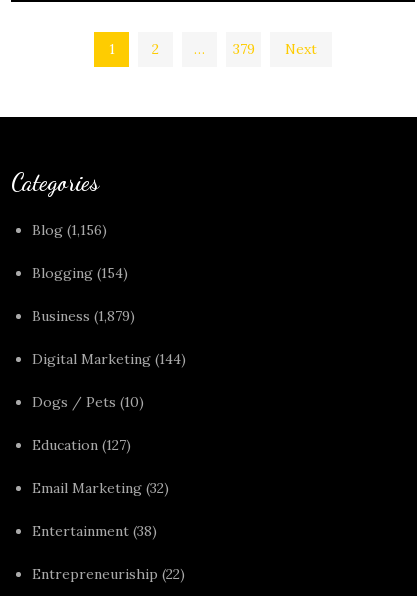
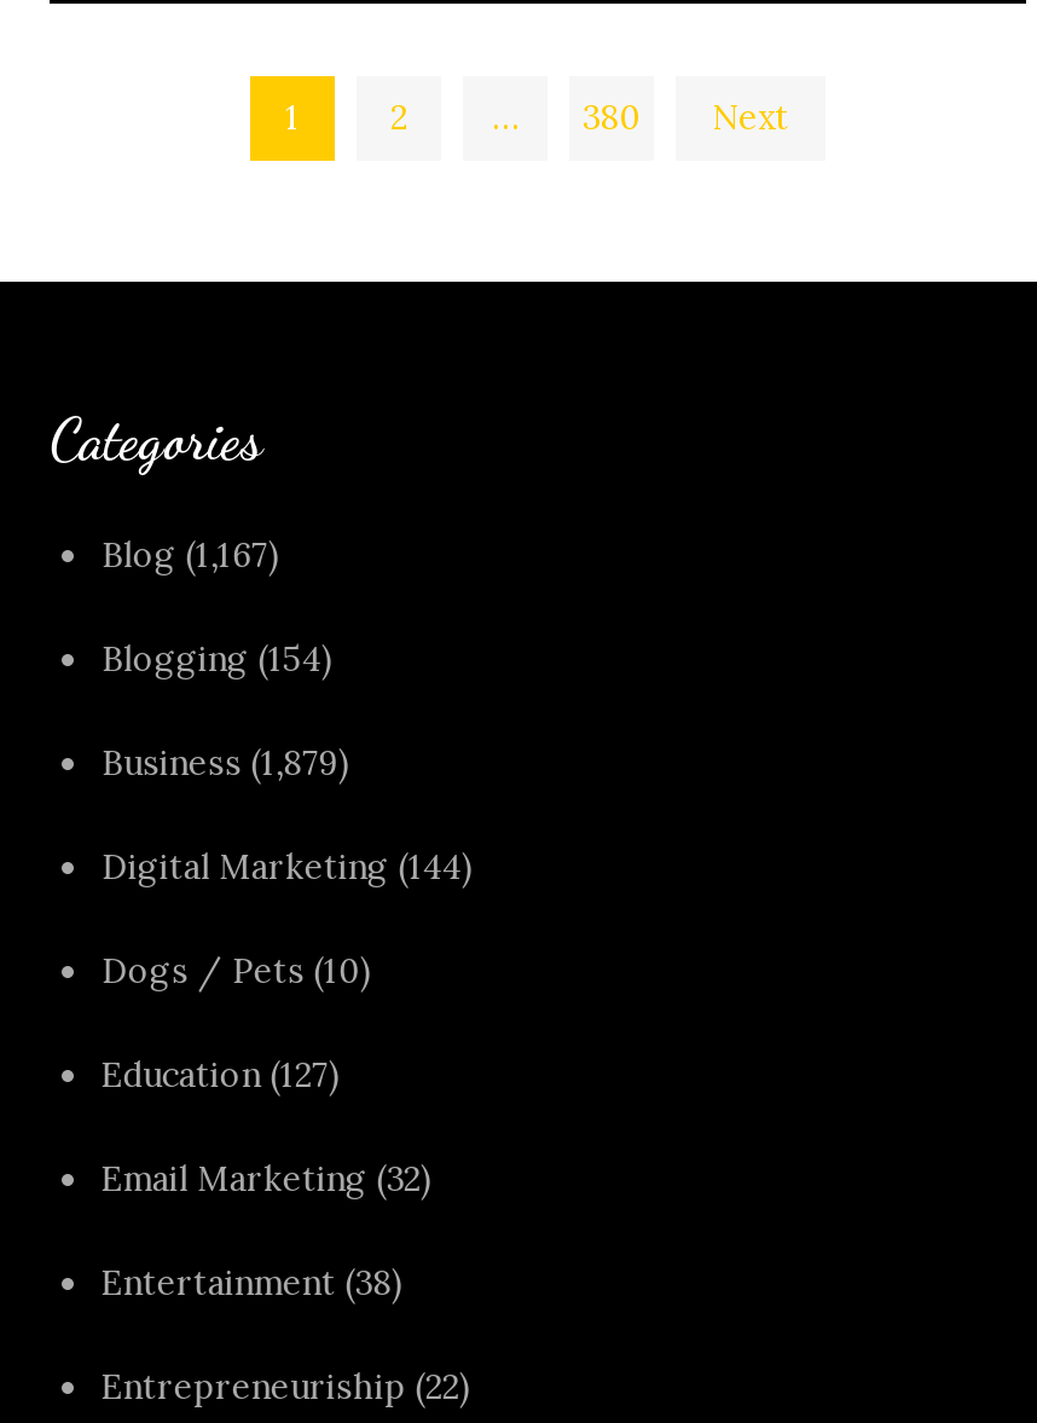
- 379
+ 380

- Blog (1,156)
+ Blog (1,167)
